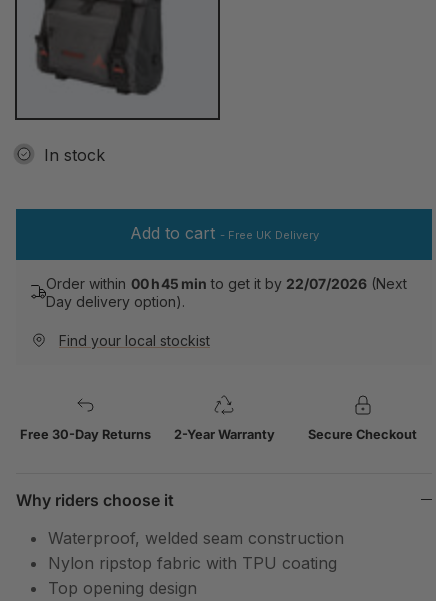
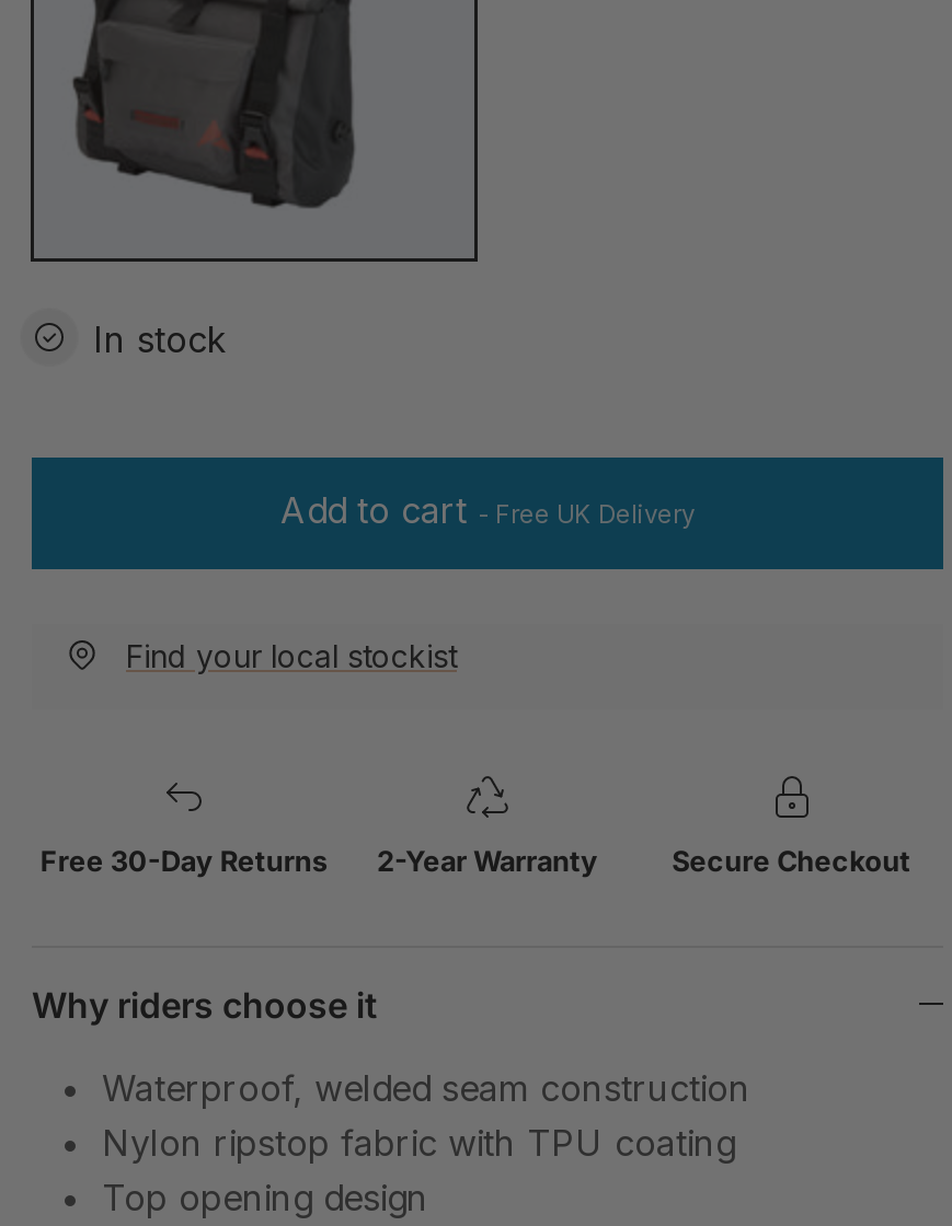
- Order within 00 h 45 min to get it by 22/07/2026 (Next
- Day delivery option).
